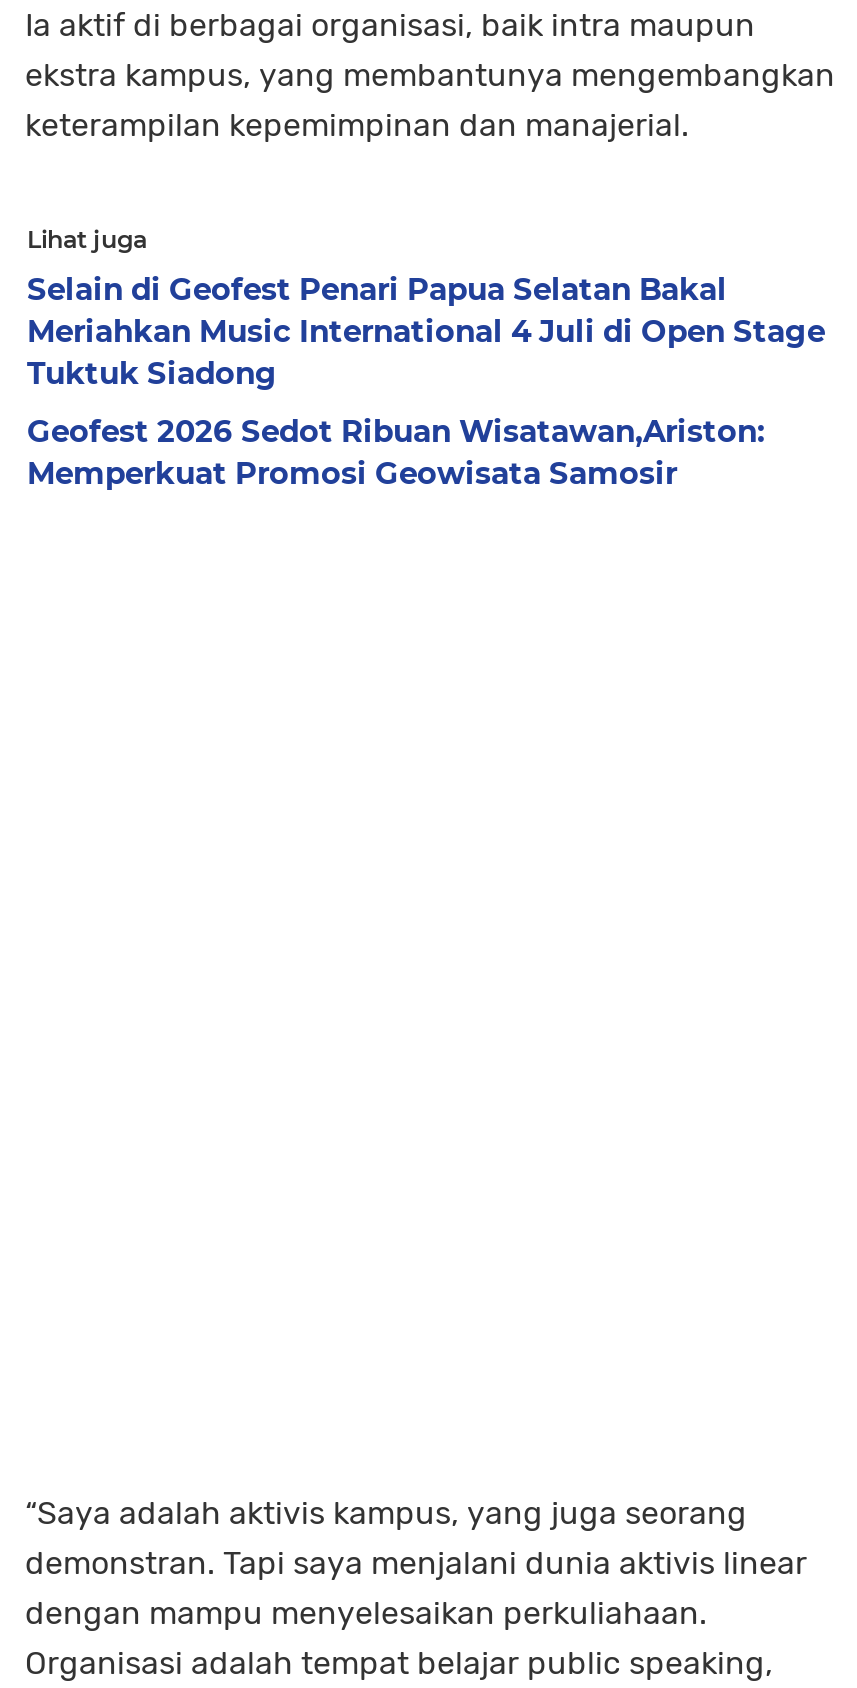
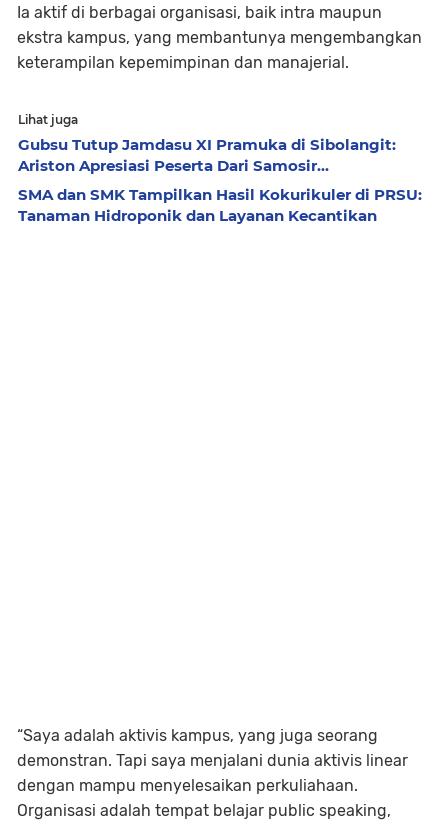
- Selain di Geofest Penari Papua Selatan Bakal
- Meriahkan Music International 4 Juli di Open Stage
- Tuktuk Siadong
+ Gubsu Tutup Jamdasu XI Pramuka di Sibolangit:
+ Ariston Apresiasi Peserta Dari Samosir...

- Geofest 2026 Sedot Ribuan Wisatawan,Ariston:
- Memperkuat Promosi Geowisata Samosir
+ SMA dan SMK Tampilkan Hasil Kokurikuler di PRSU:
+ Tanaman Hidroponik dan Layanan Kecantikan
